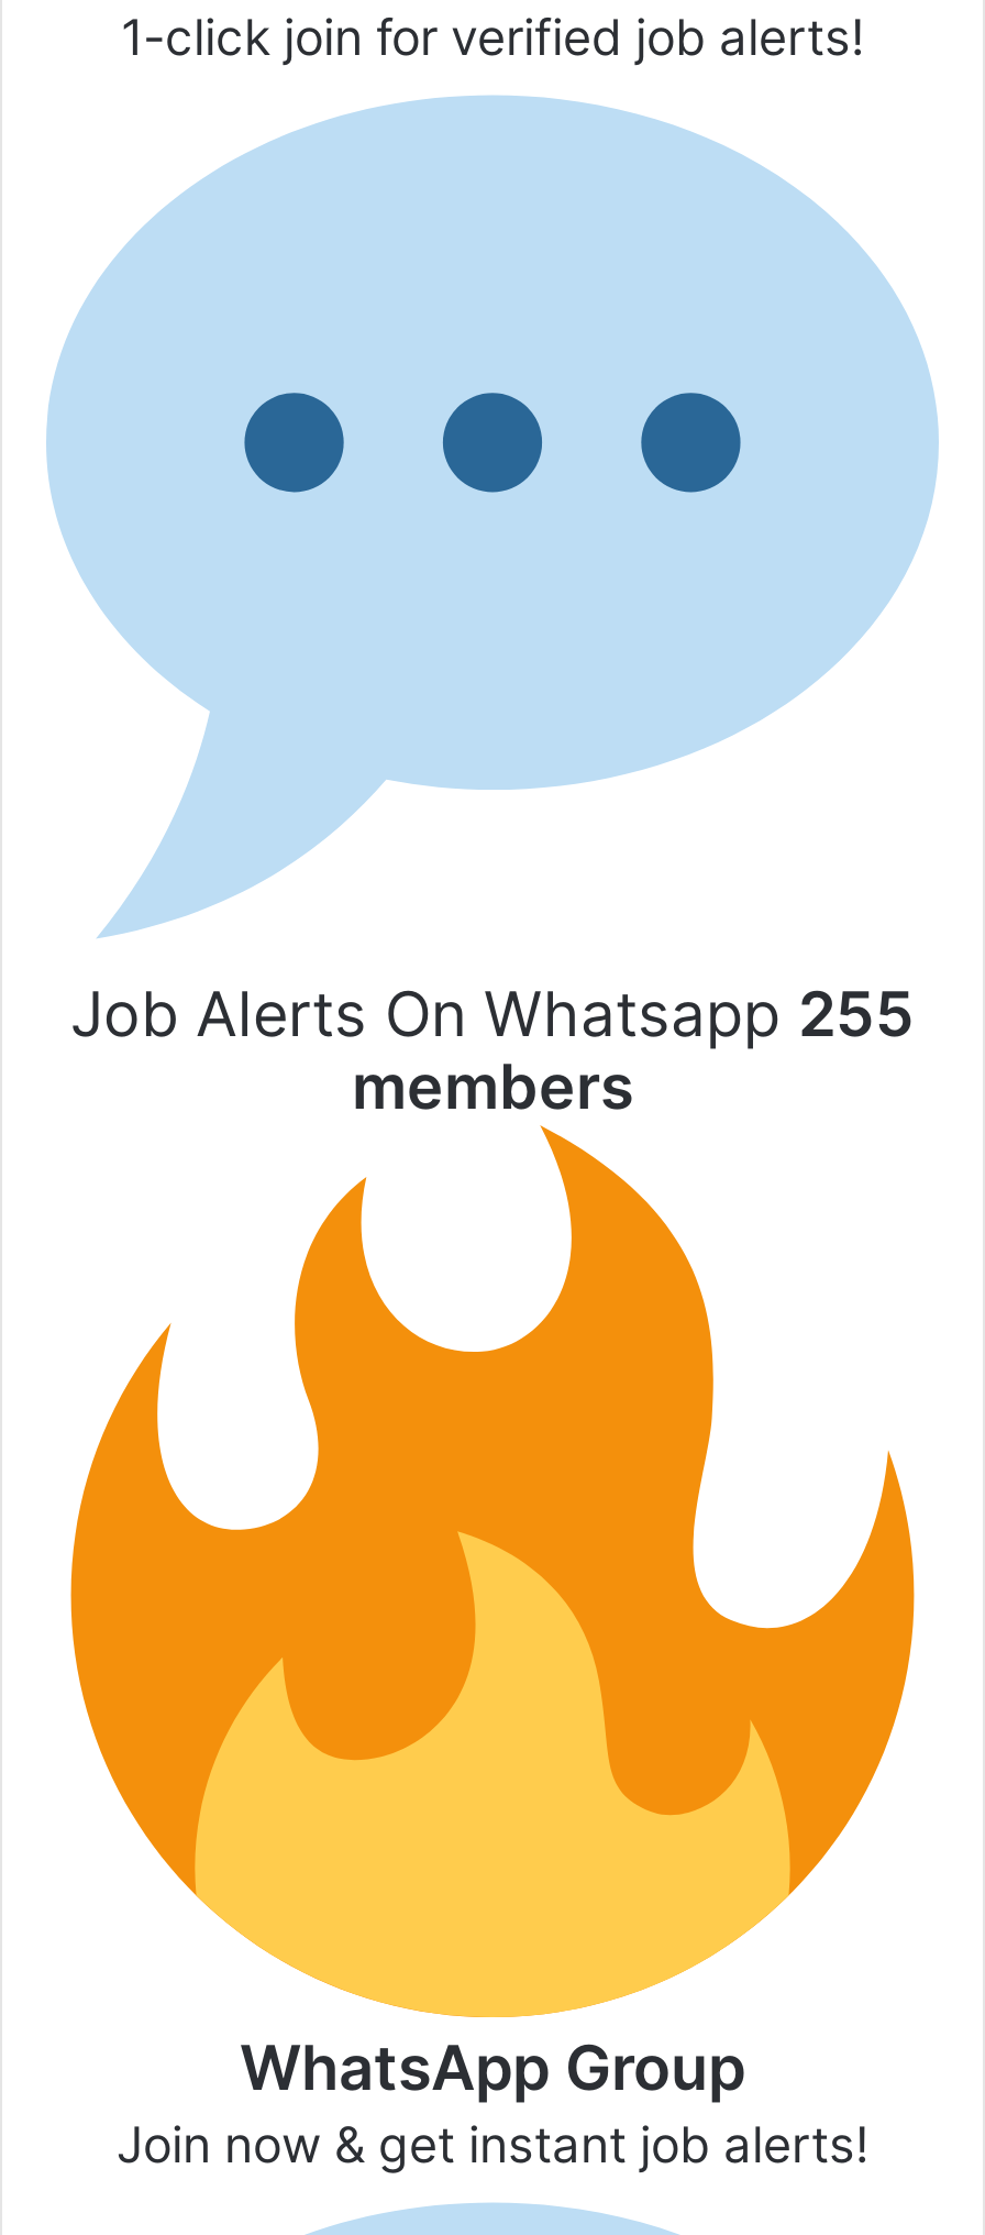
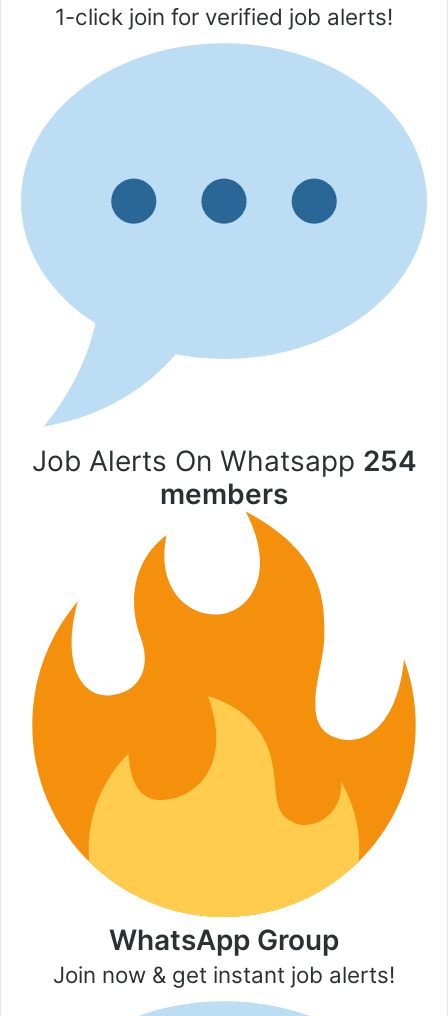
- Job Alerts On Whatsapp 255
+ Job Alerts On Whatsapp 254
